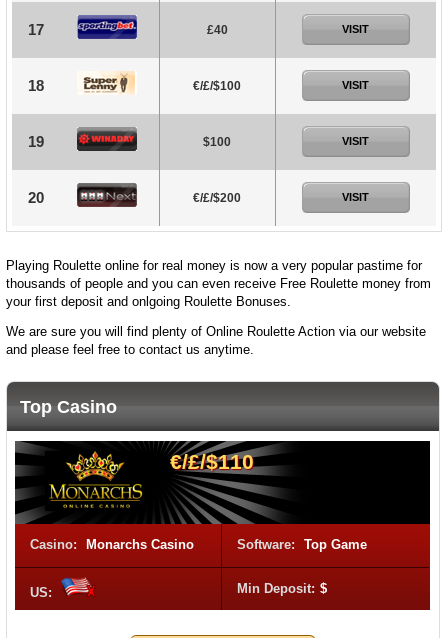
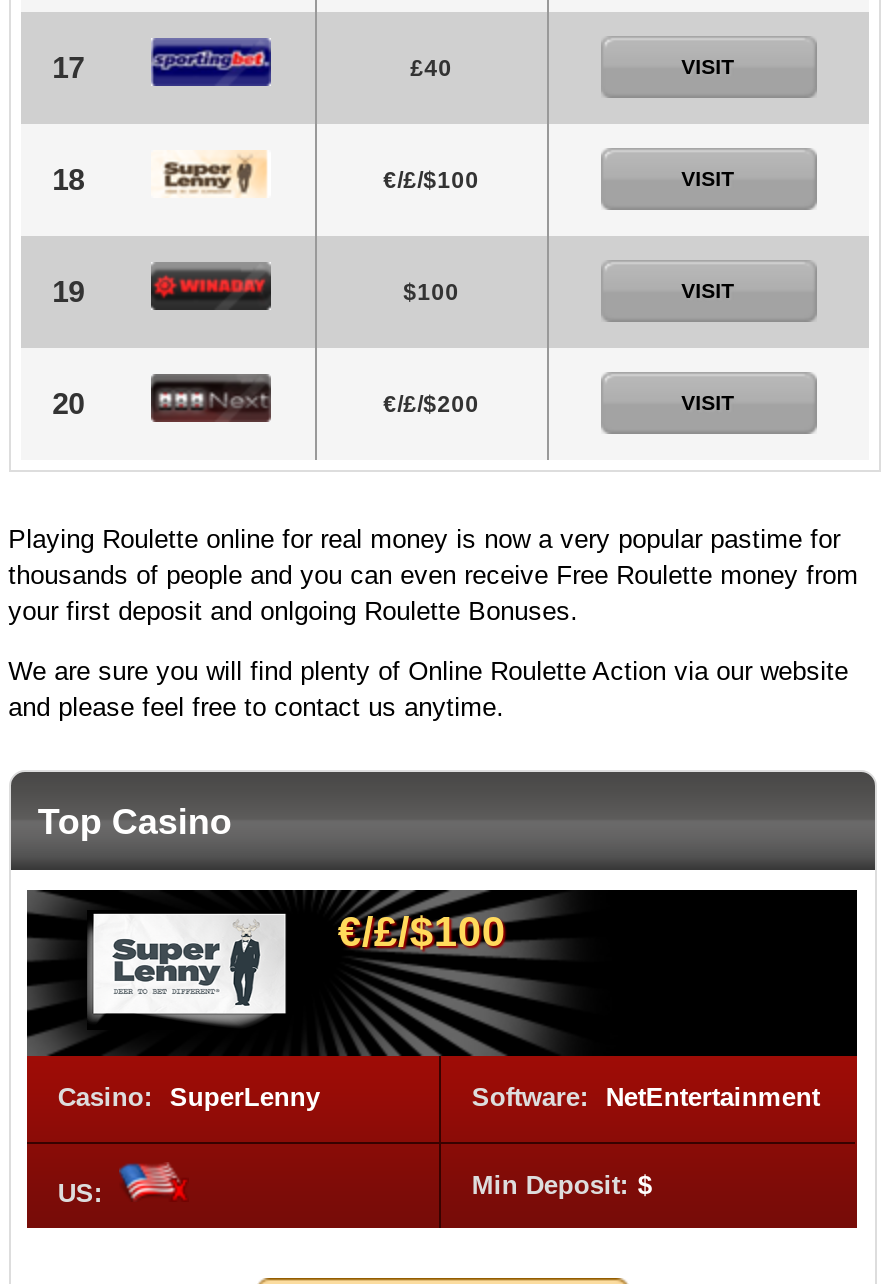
- [image]
- €/£/$110
+ [image]
+ €/£/$100

- Casino: Monarchs Casino
- Software: Top Game
+ Casino: SuperLenny
+ Software: NetEntertainment
